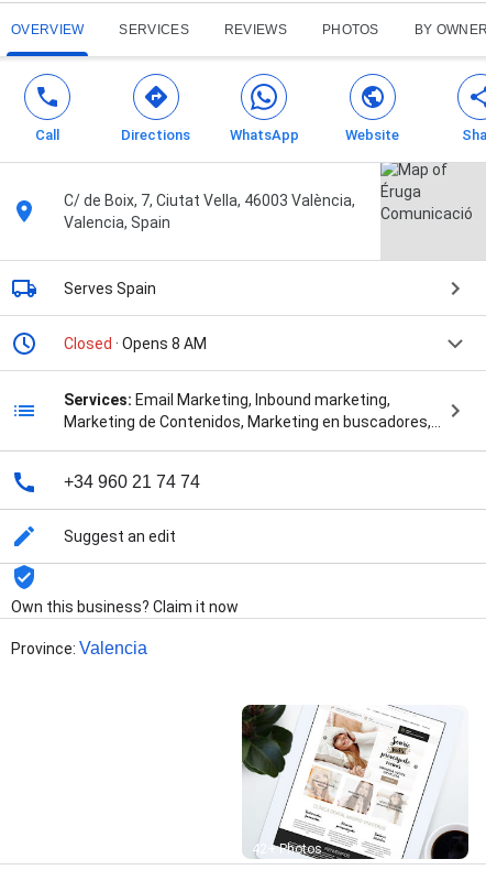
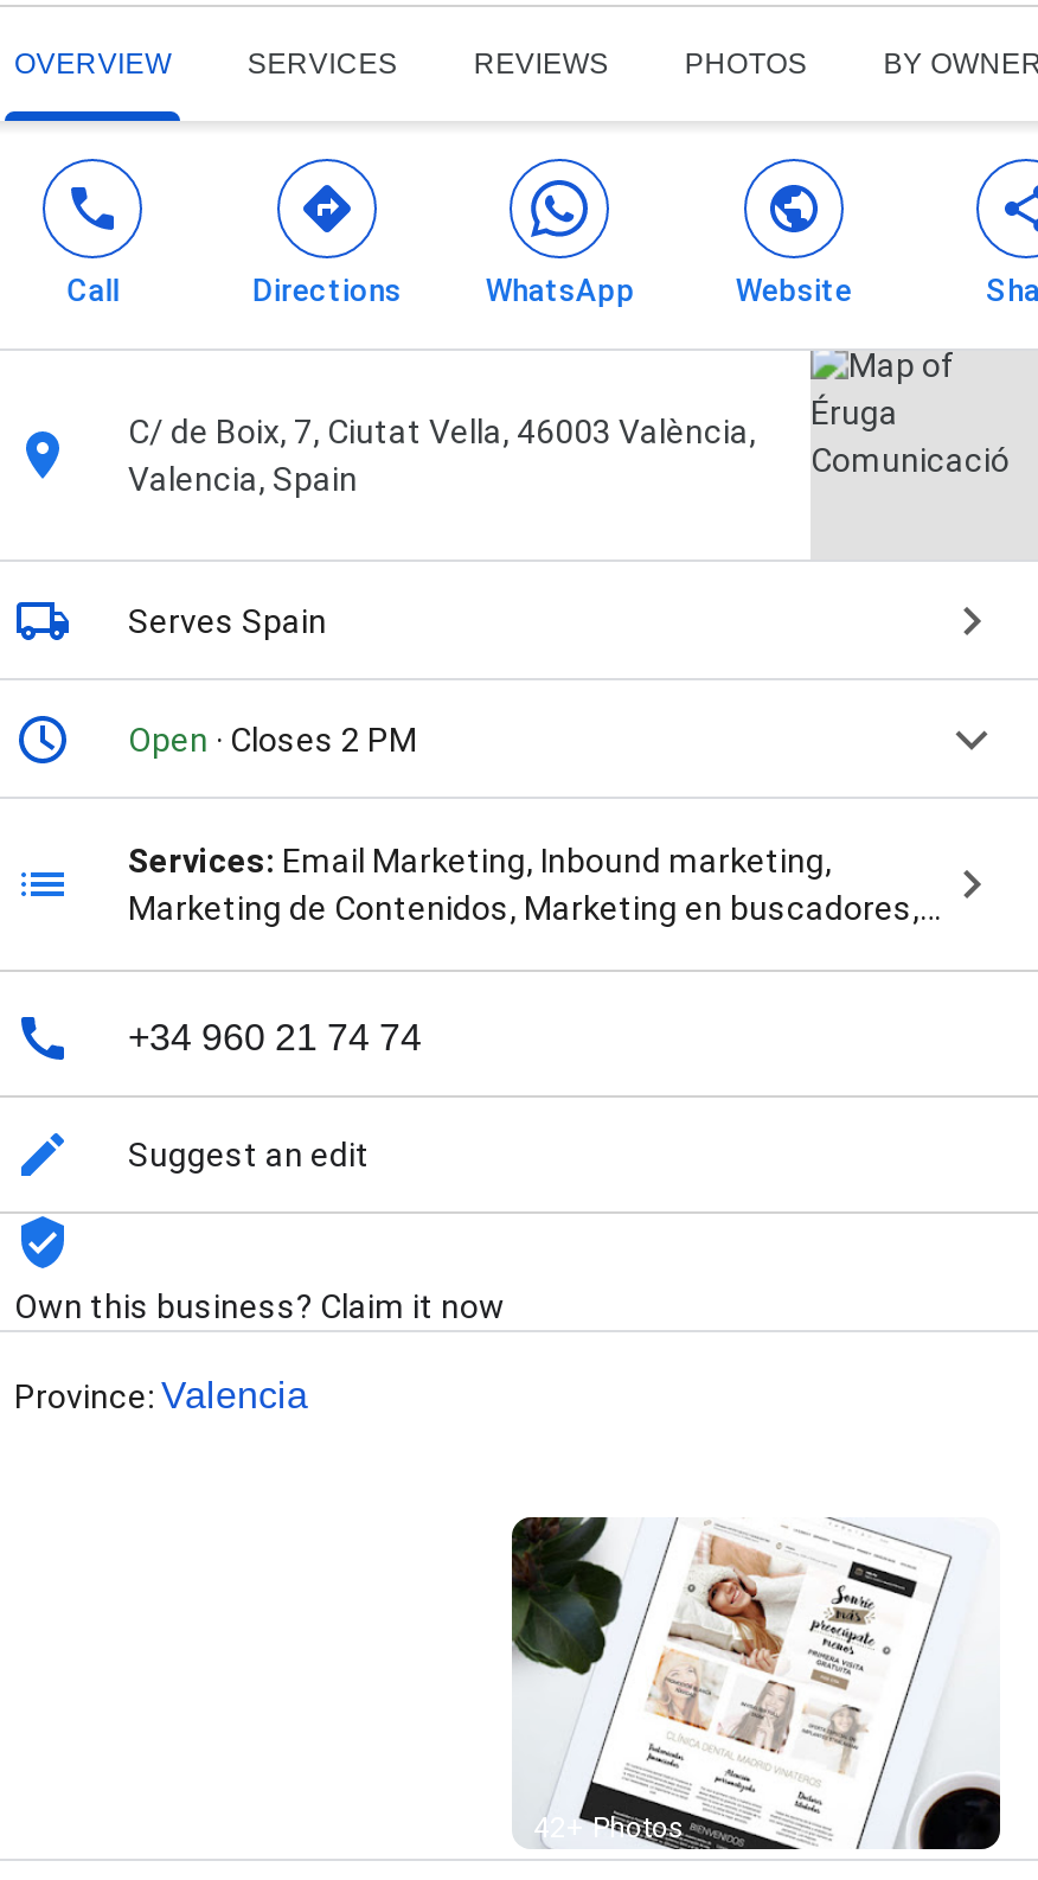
- Closed · Opens 8 AM
+ Open · Closes 2 PM
